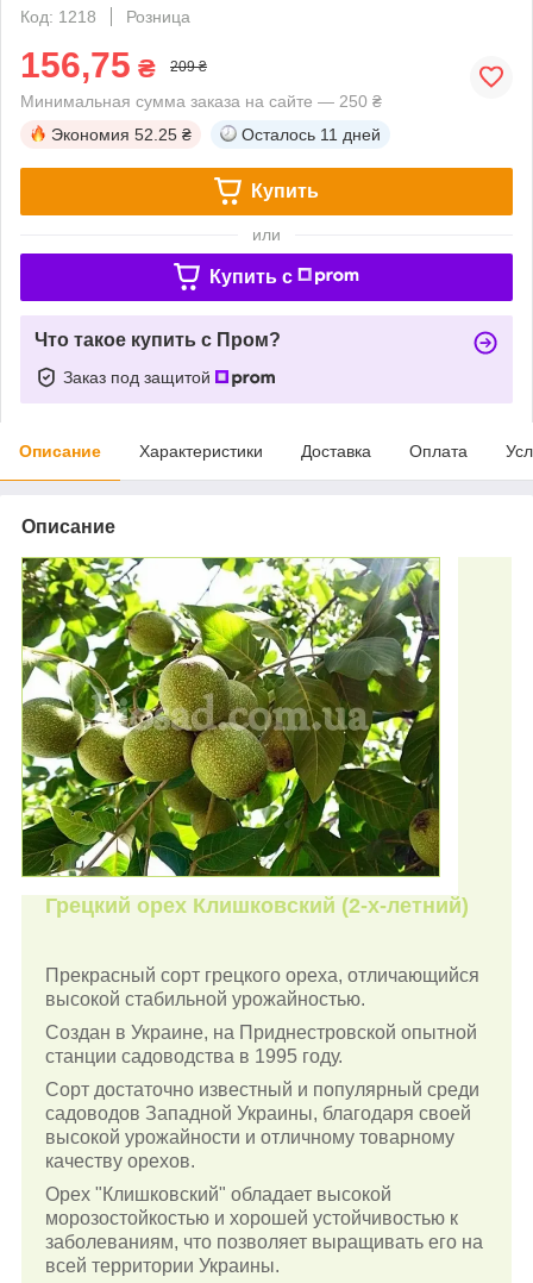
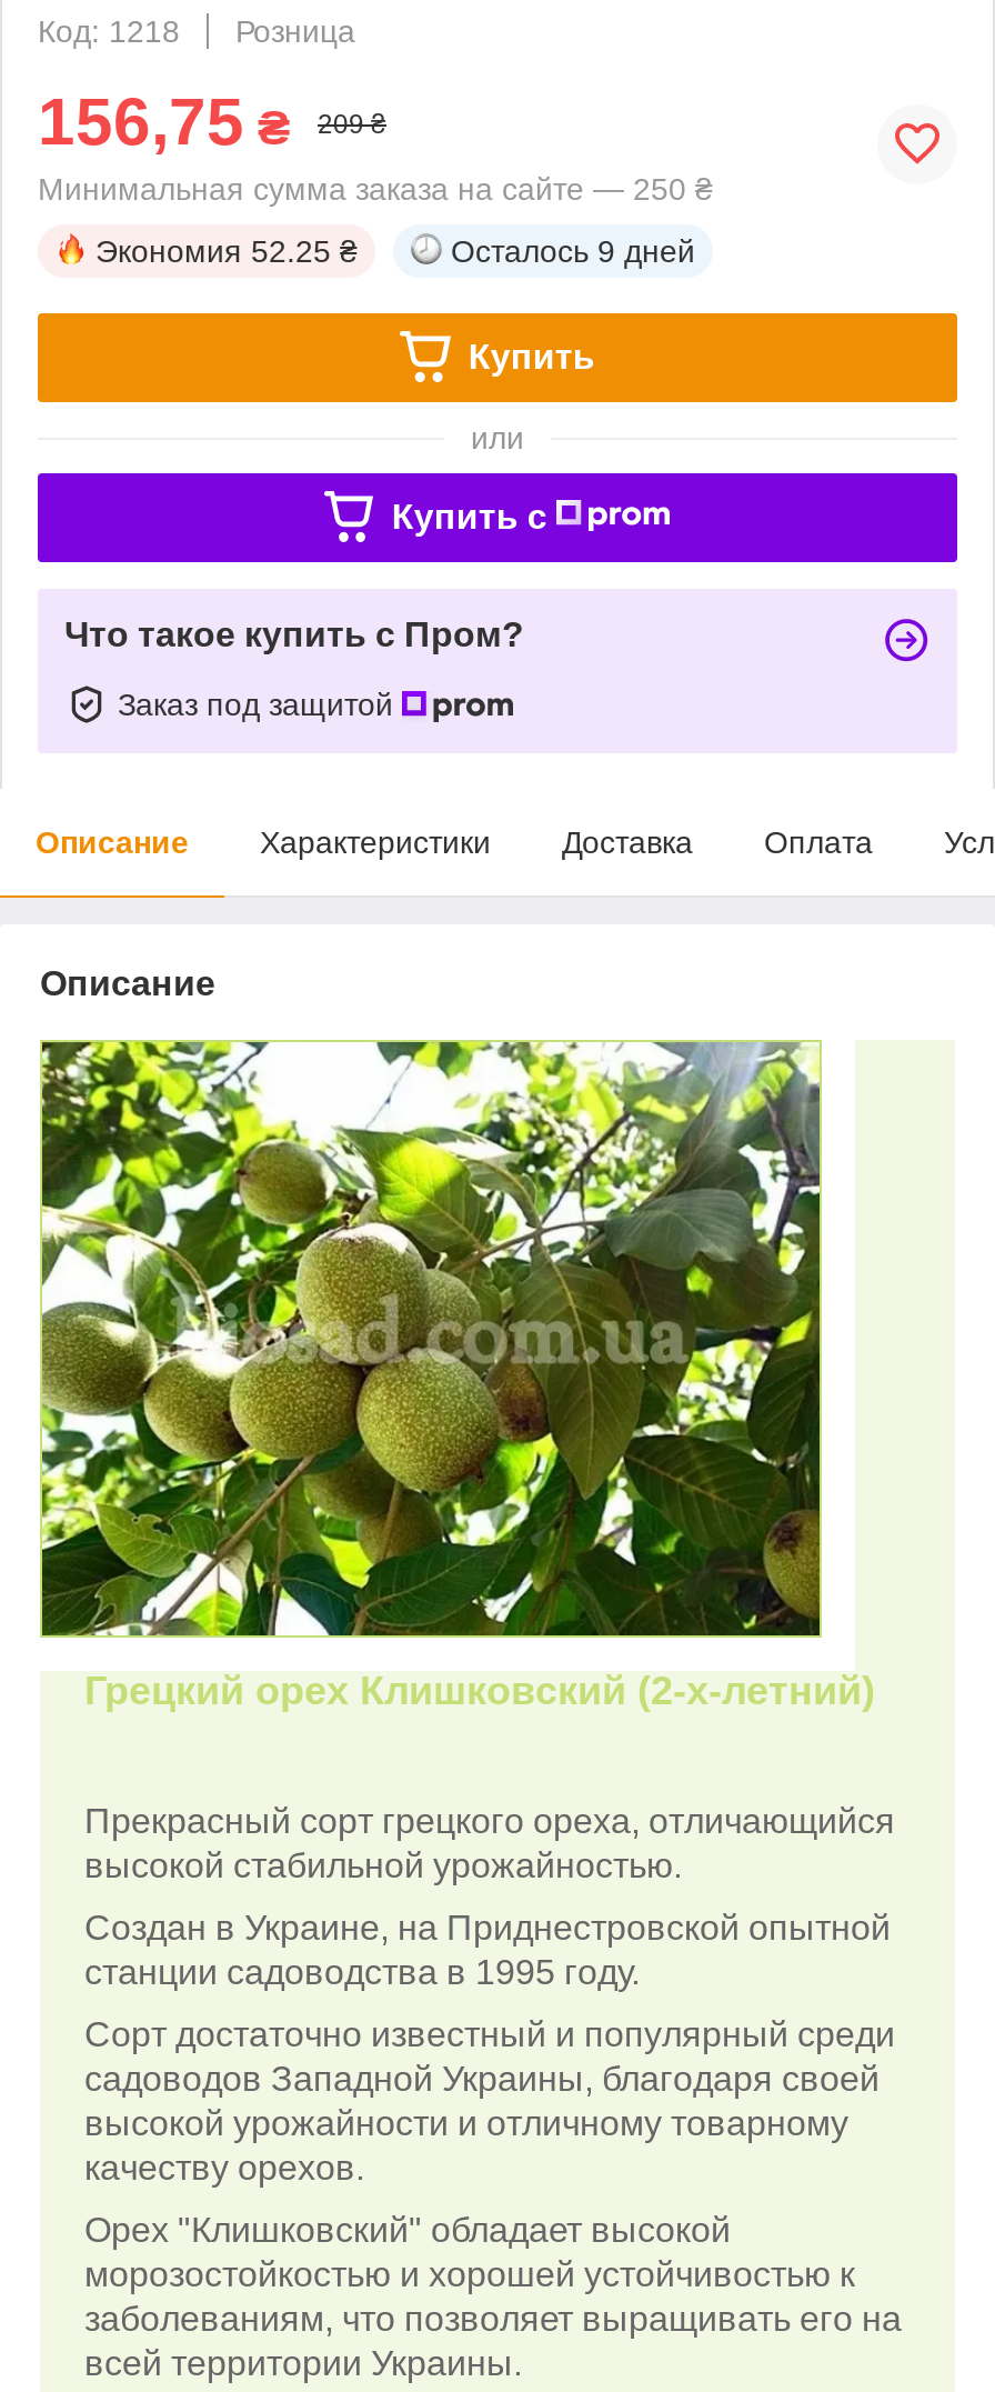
- Осталось 11 дней
+ Осталось 9 дней
